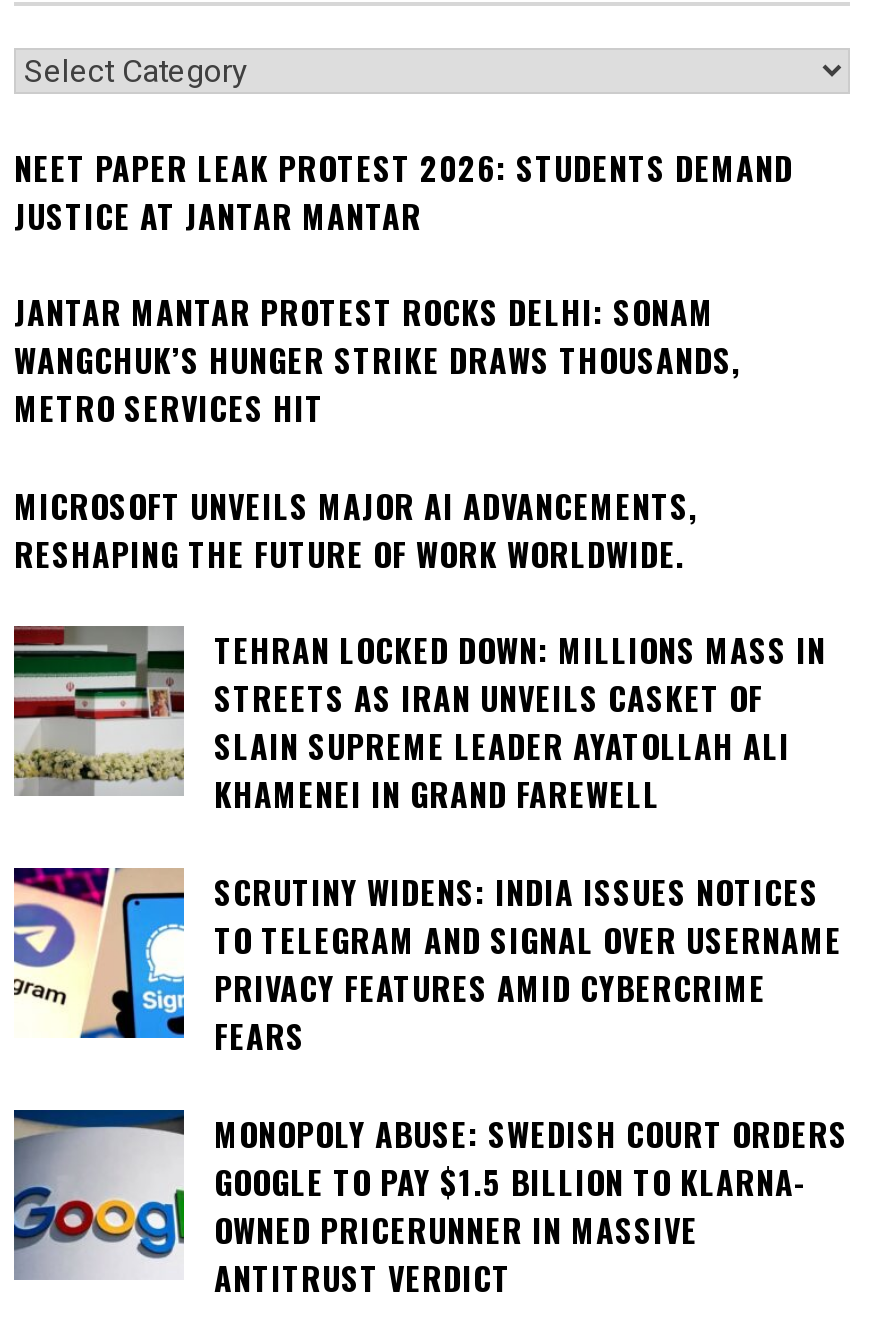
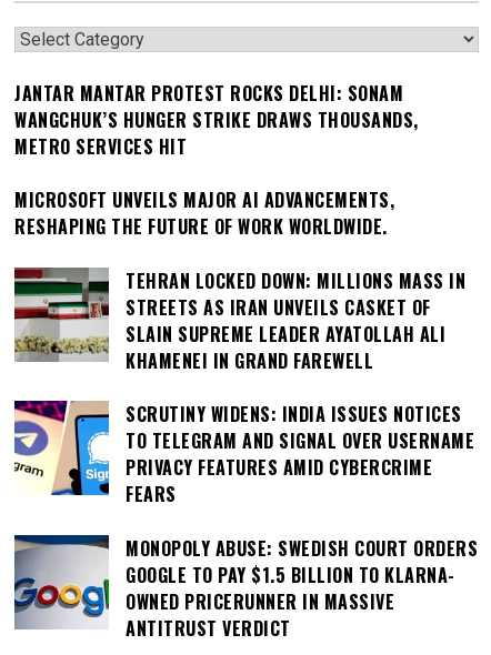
- NEET PAPER LEAK PROTEST 2026: STUDENTS DEMAND
- JUSTICE AT JANTAR MANTAR
